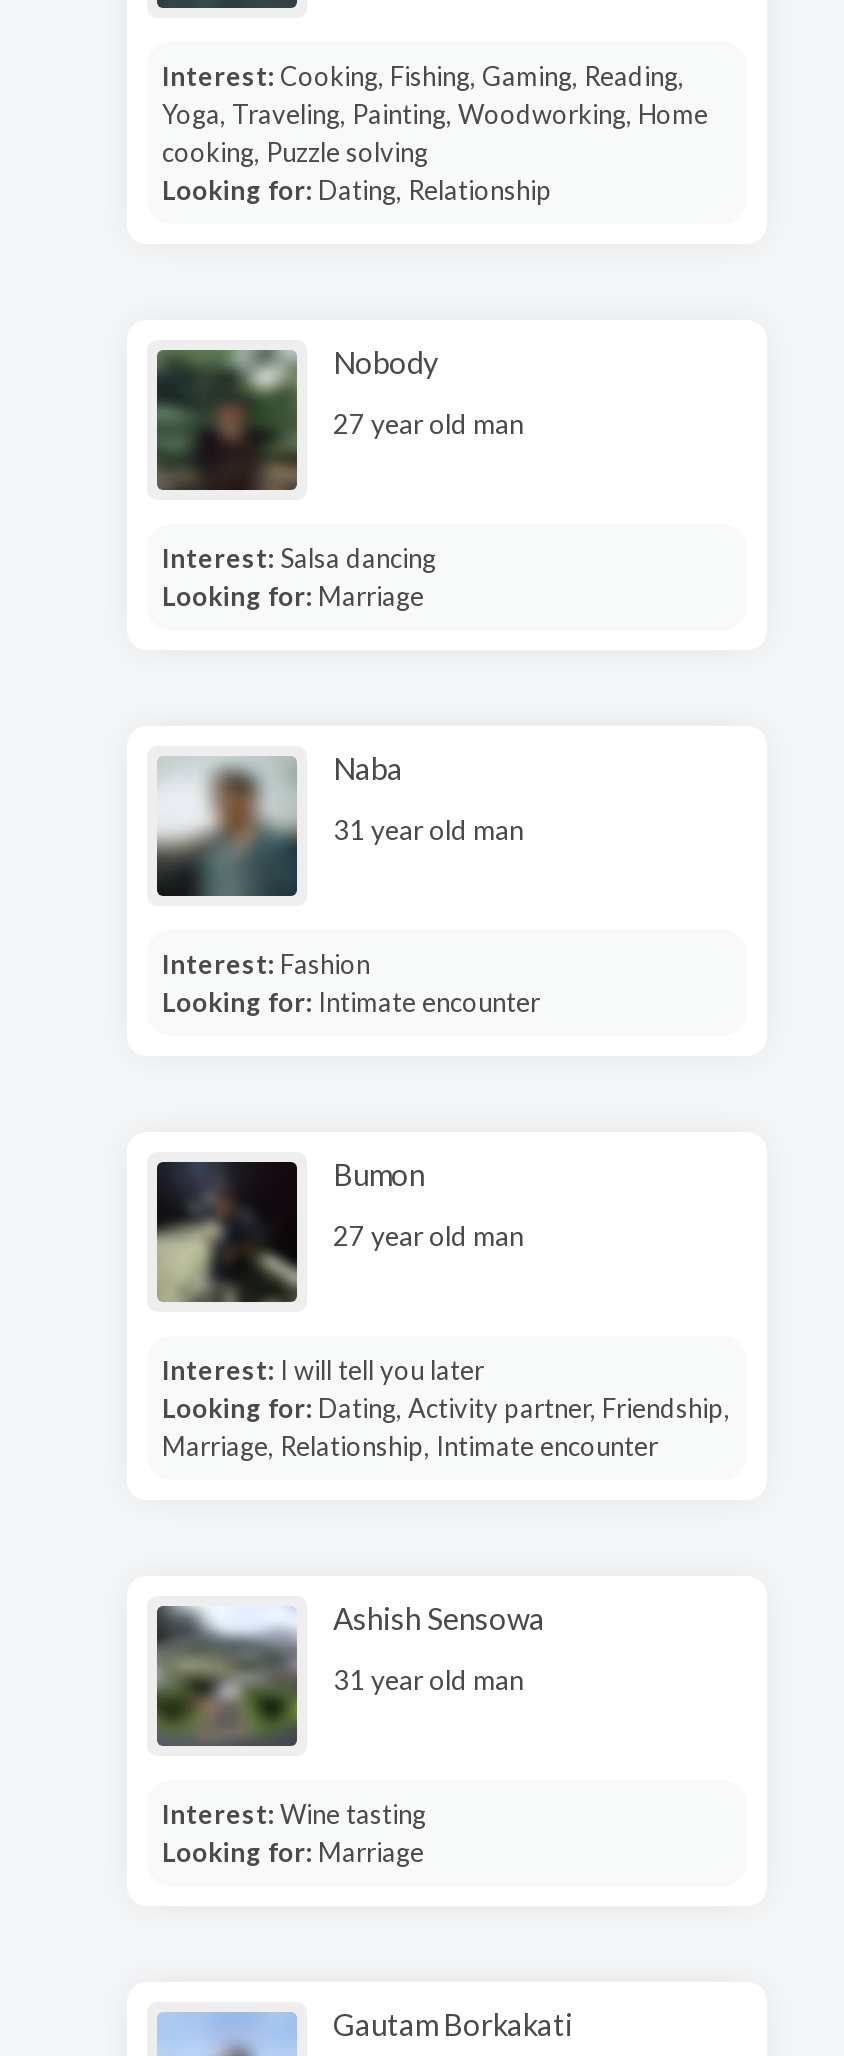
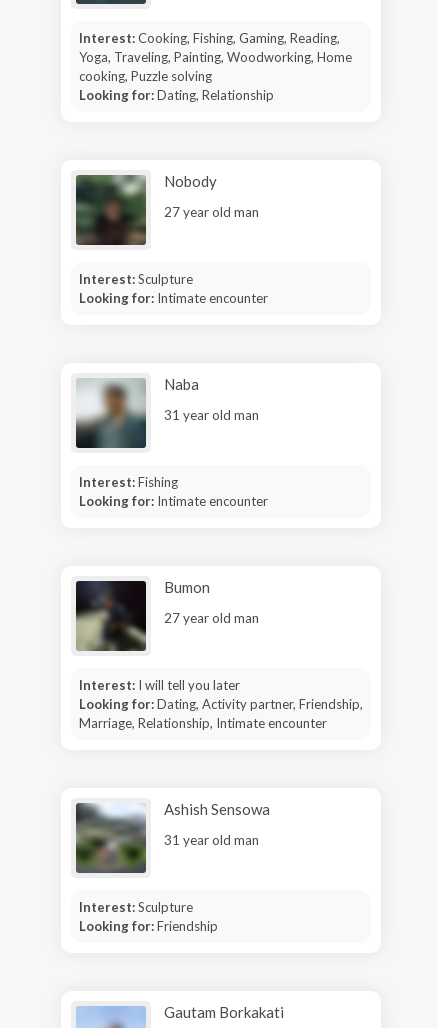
- Interest: Salsa dancing
- Looking for: Marriage
+ Interest: Sculpture
+ Looking for: Intimate encounter

- Interest: Fashion
+ Interest: Fishing

- Interest: Wine tasting
- Looking for: Marriage
+ Interest: Sculpture
+ Looking for: Friendship
